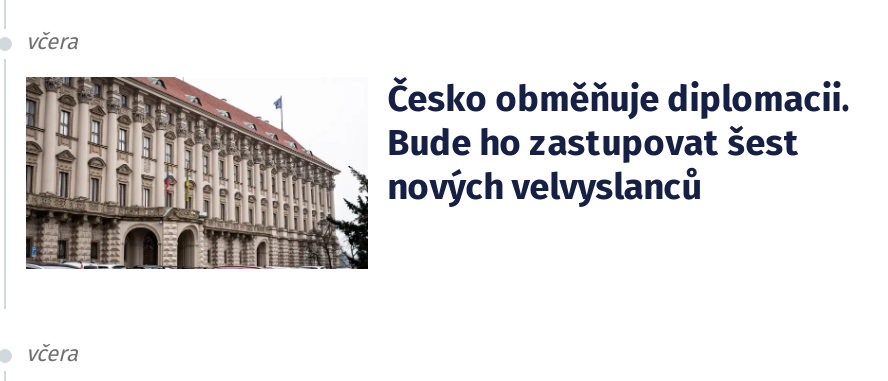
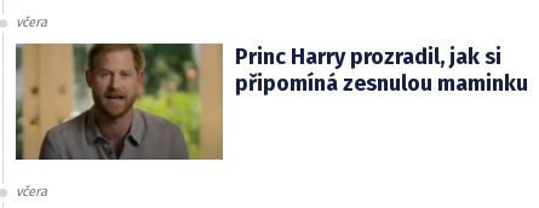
- [image]
- Česko obměňuje diplomacii.
- Bude ho zastupovat šest
- nových velvyslanců
+ [image]
+ Princ Harry prozradil, jak si
+ připomíná zesnulou maminku
